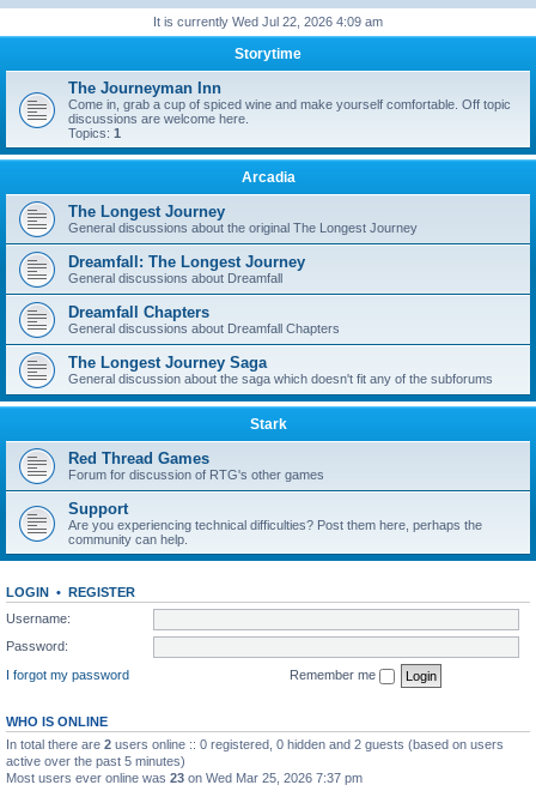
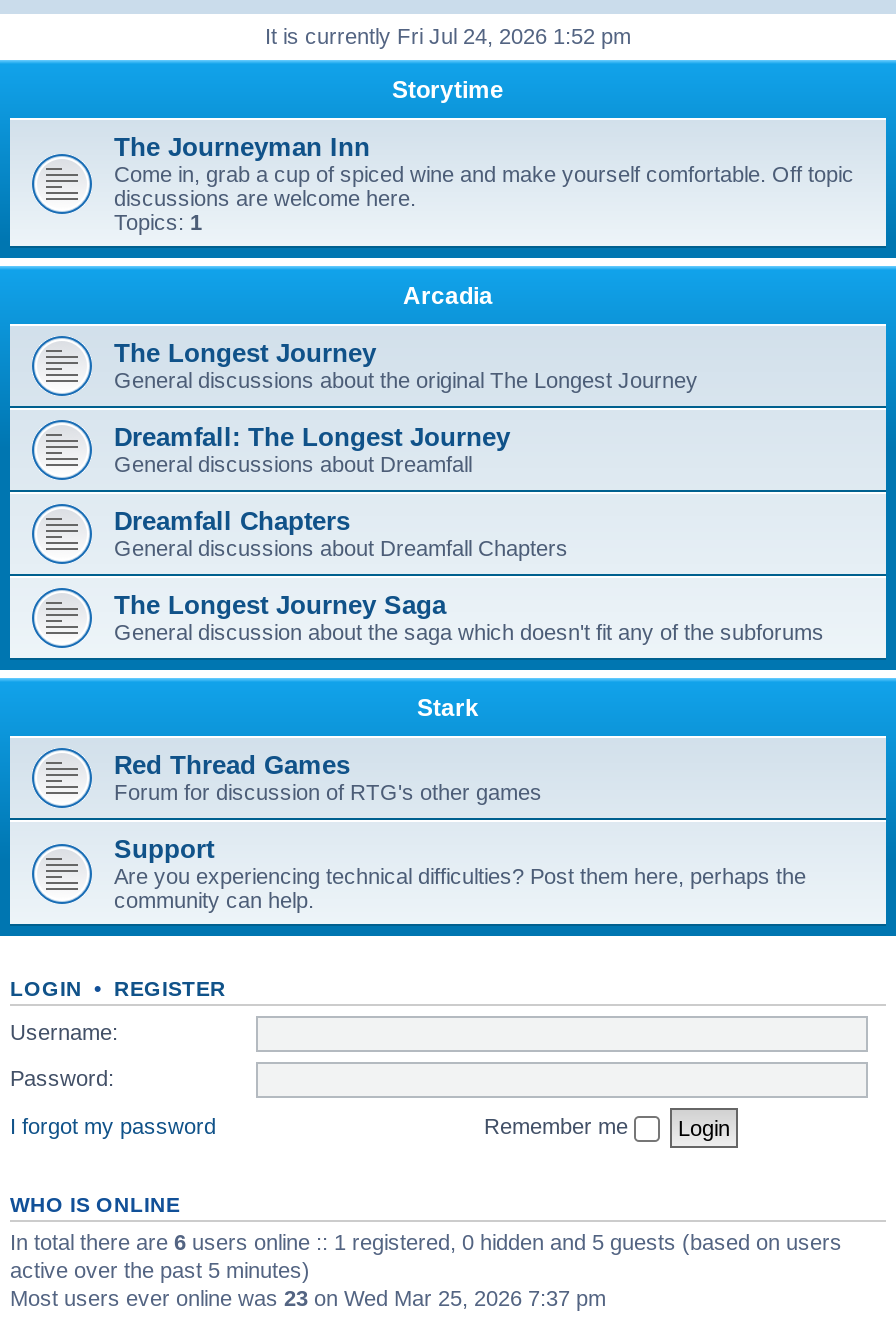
- It is currently Wed Jul 22, 2026 4:09 am
+ It is currently Fri Jul 24, 2026 1:52 pm

- In total there are 2 users online :: 0 registered, 0 hidden and 2 guests (based on users
+ In total there are 6 users online :: 1 registered, 0 hidden and 5 guests (based on users
